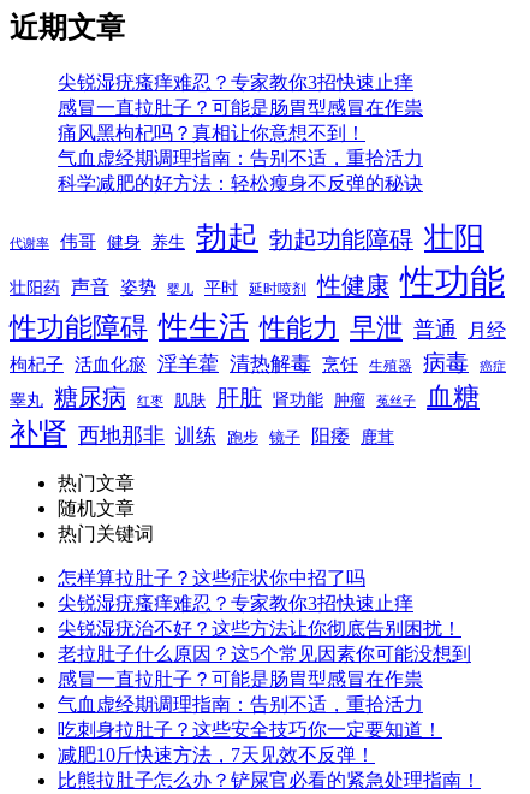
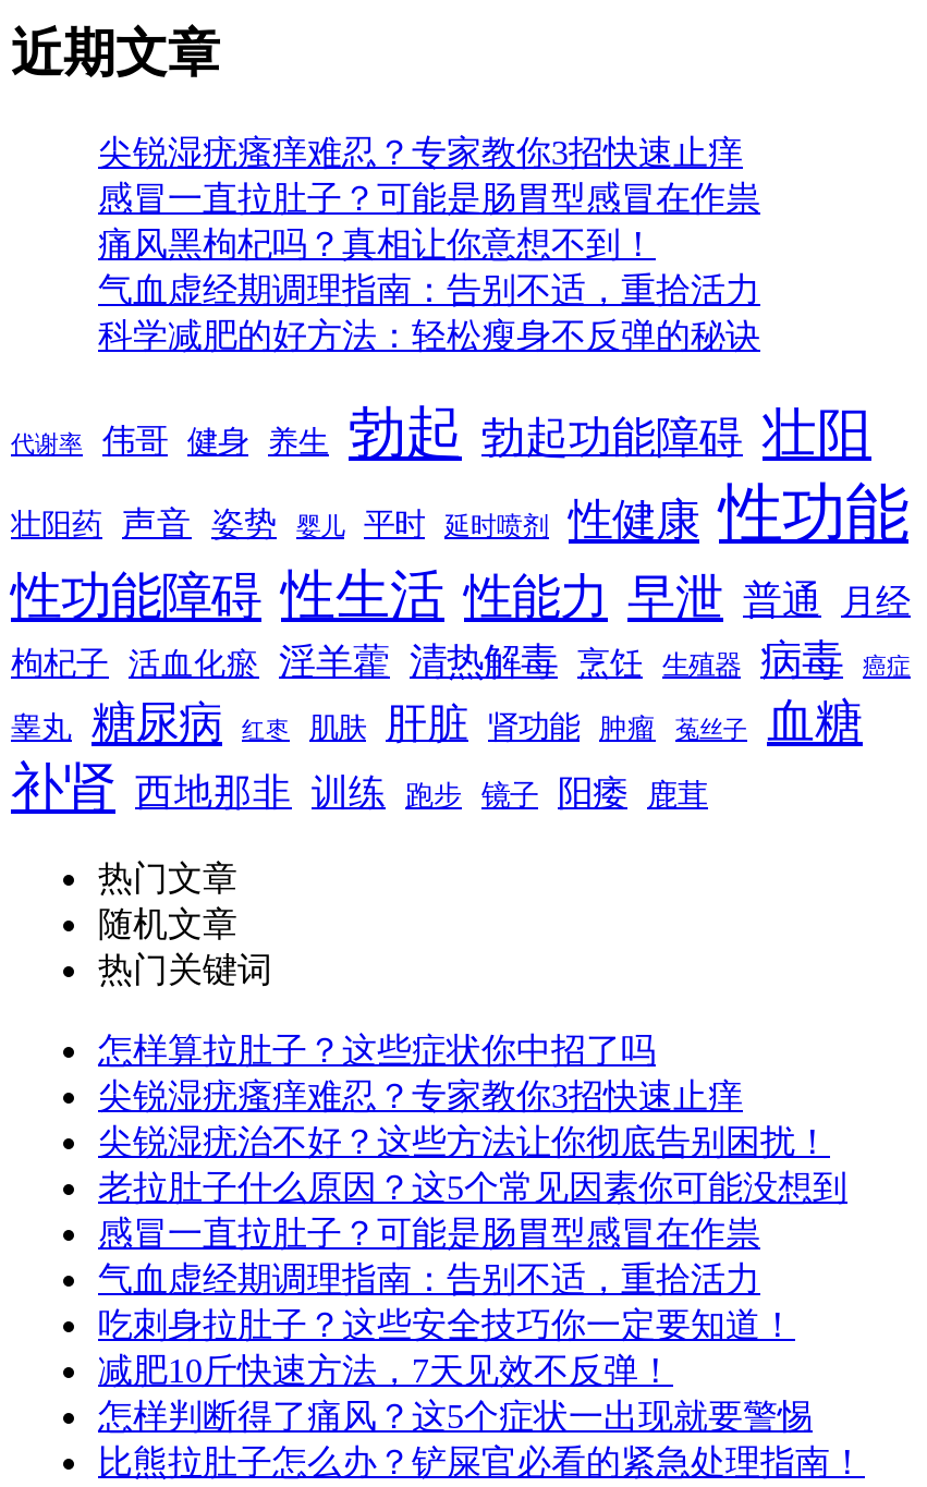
+ 怎样判断得了痛风？这5个症状一出现就要警惕
